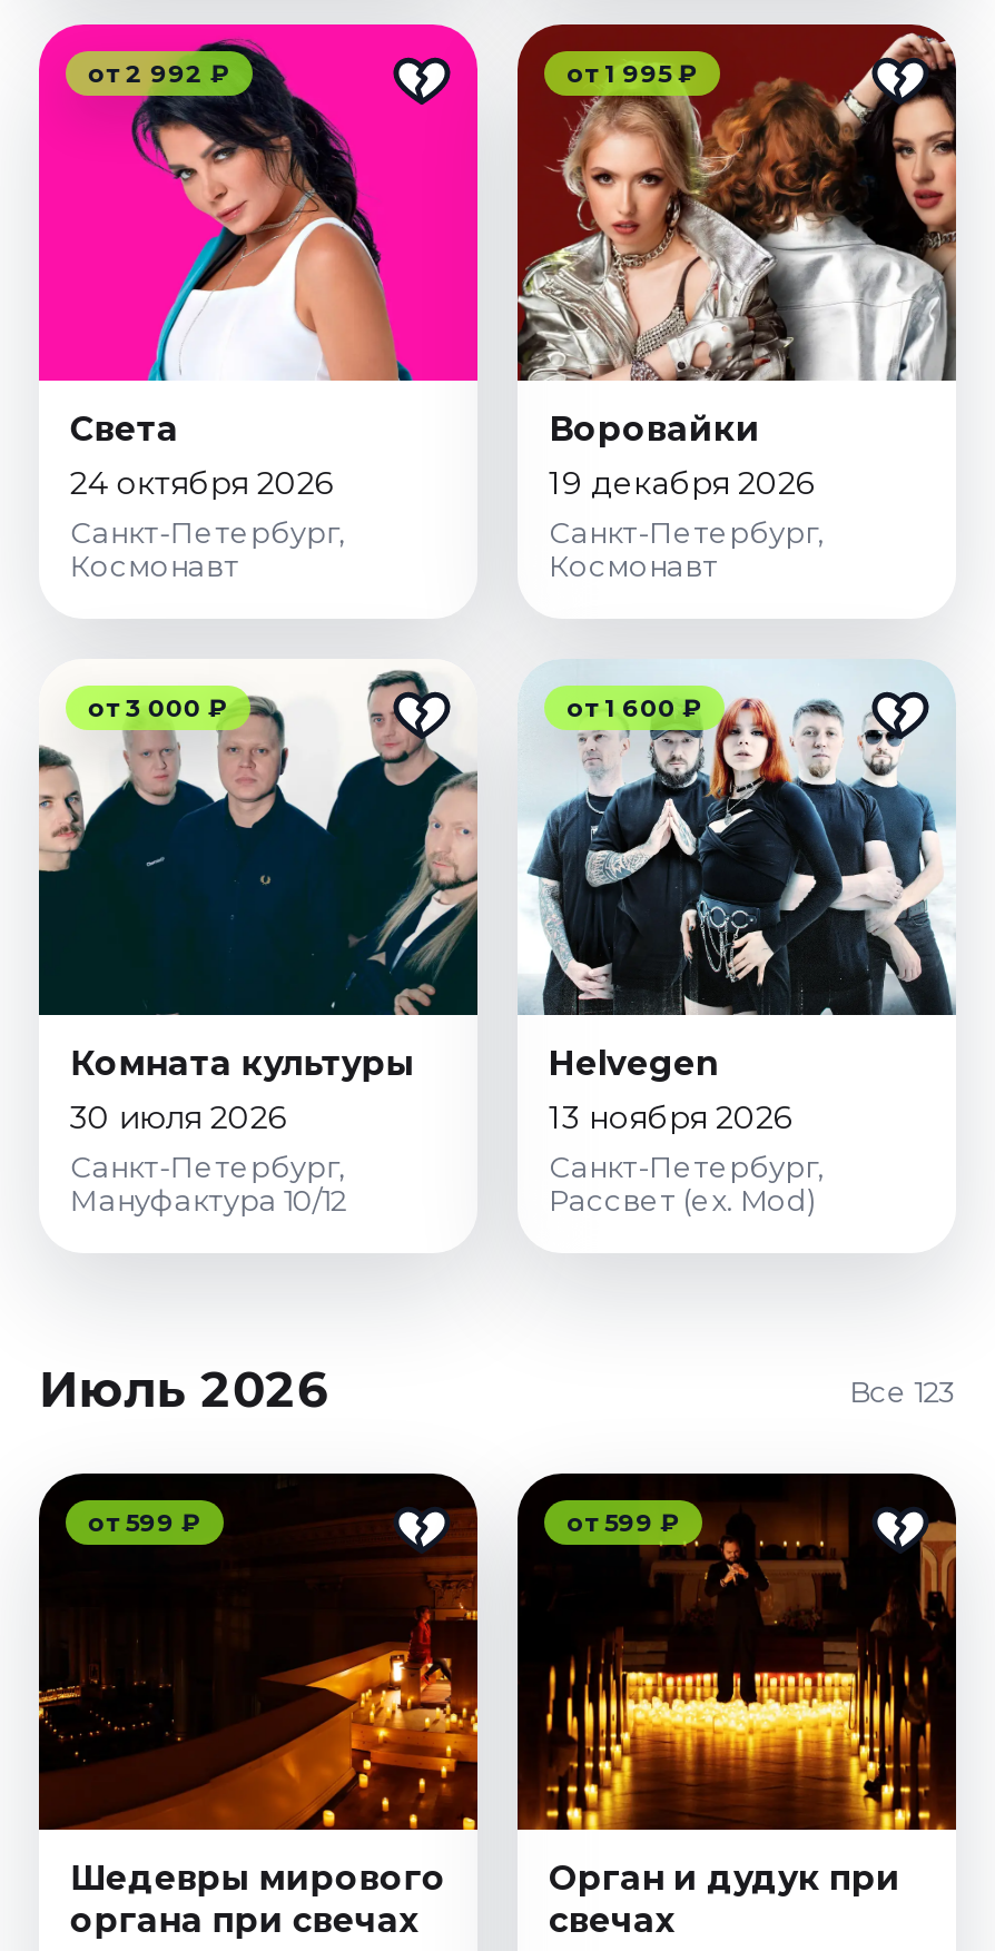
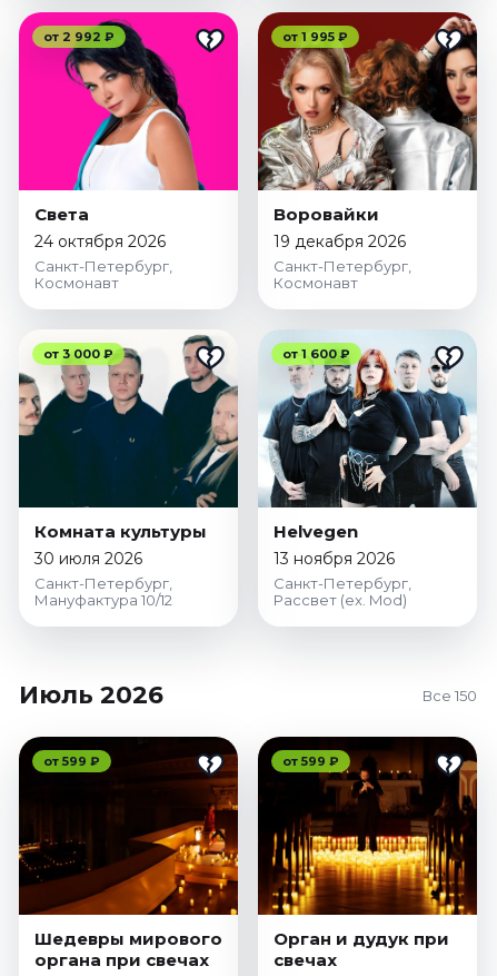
- Все 123
+ Все 150
